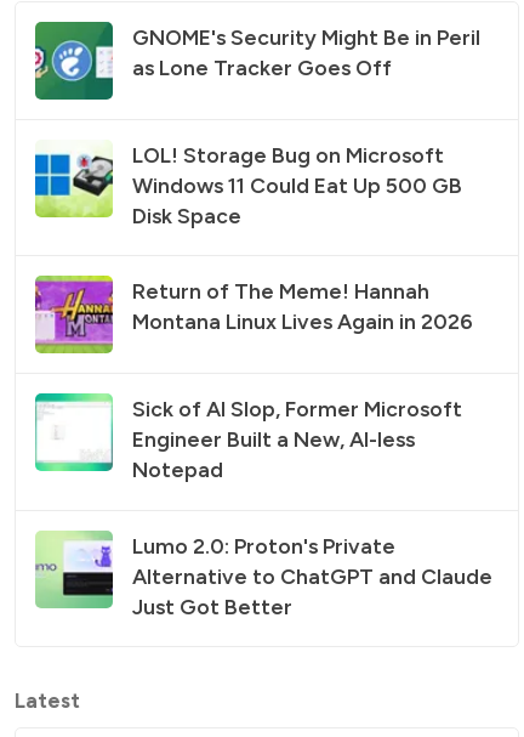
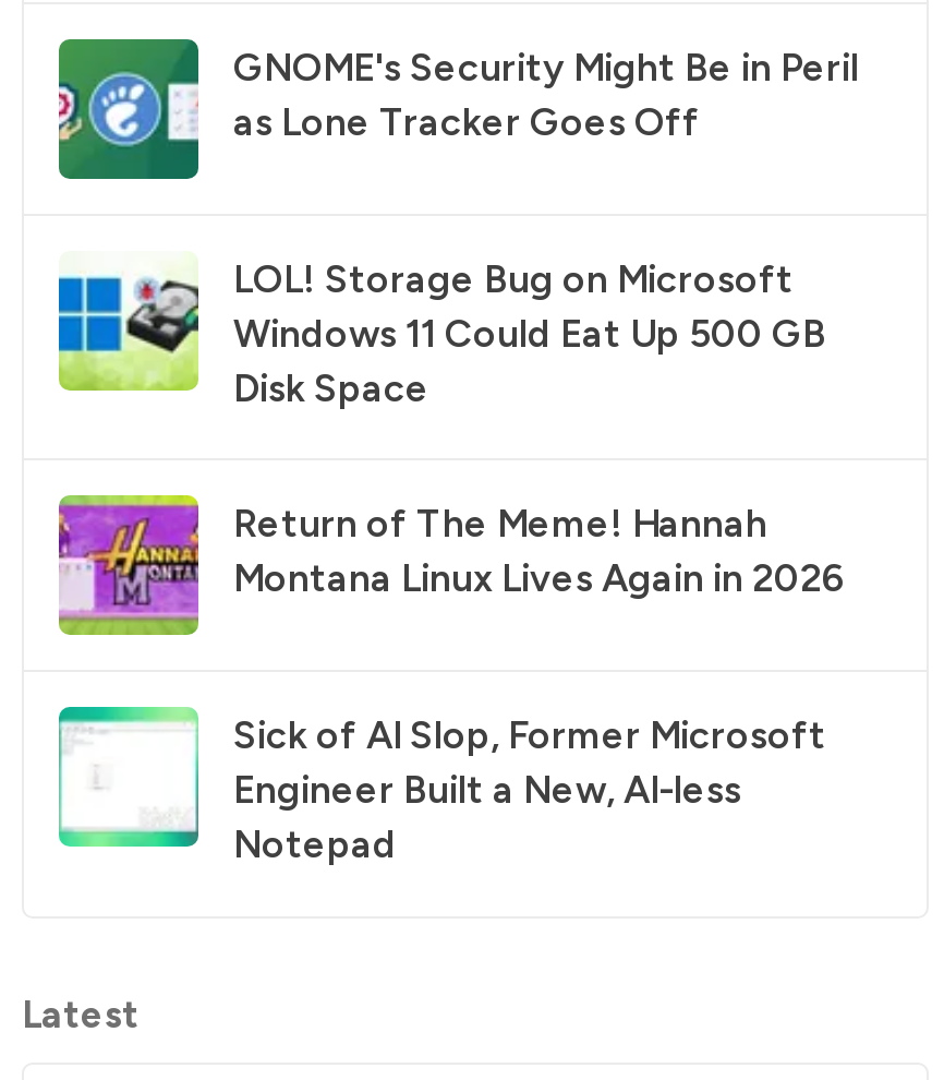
- [image]
- Lumo 2.0: Proton's Private
- Alternative to ChatGPT and Claude
- Just Got Better
